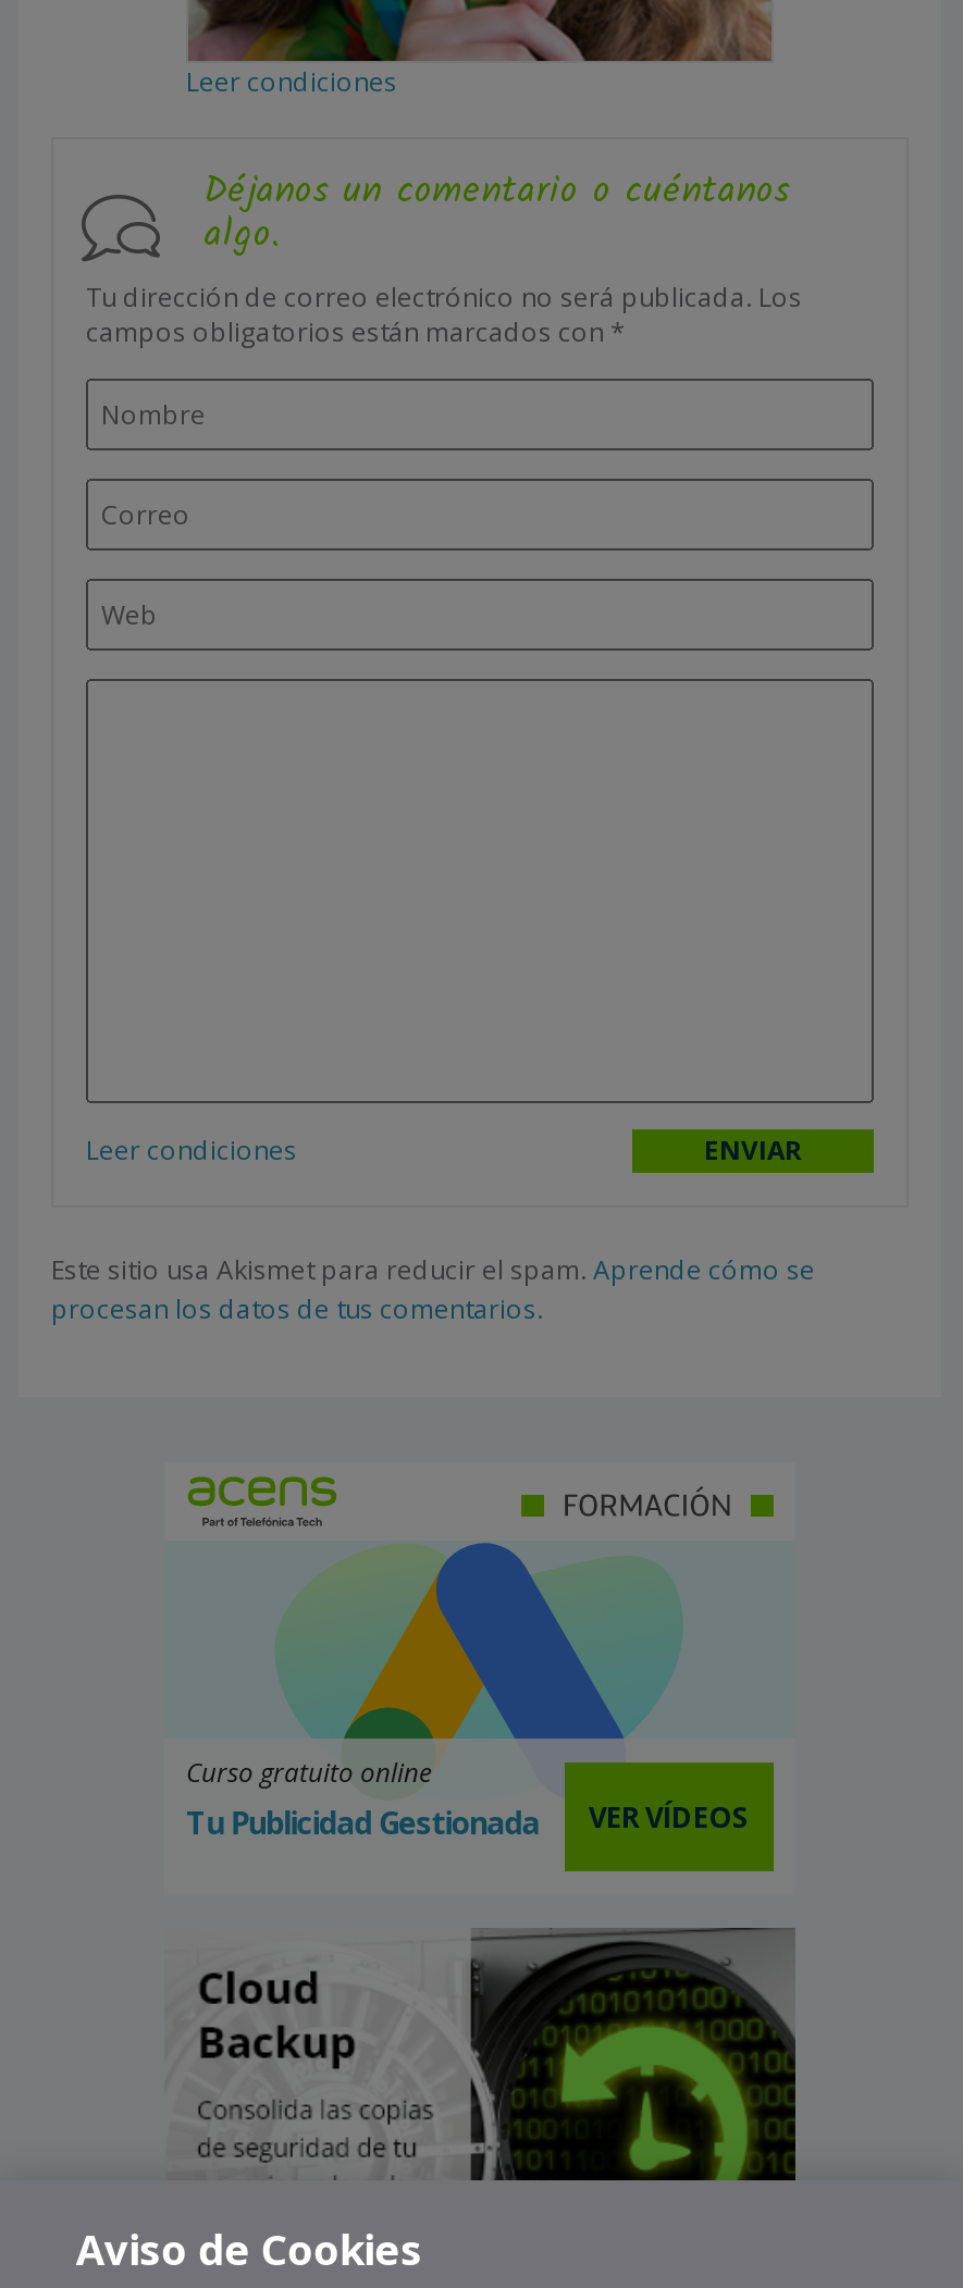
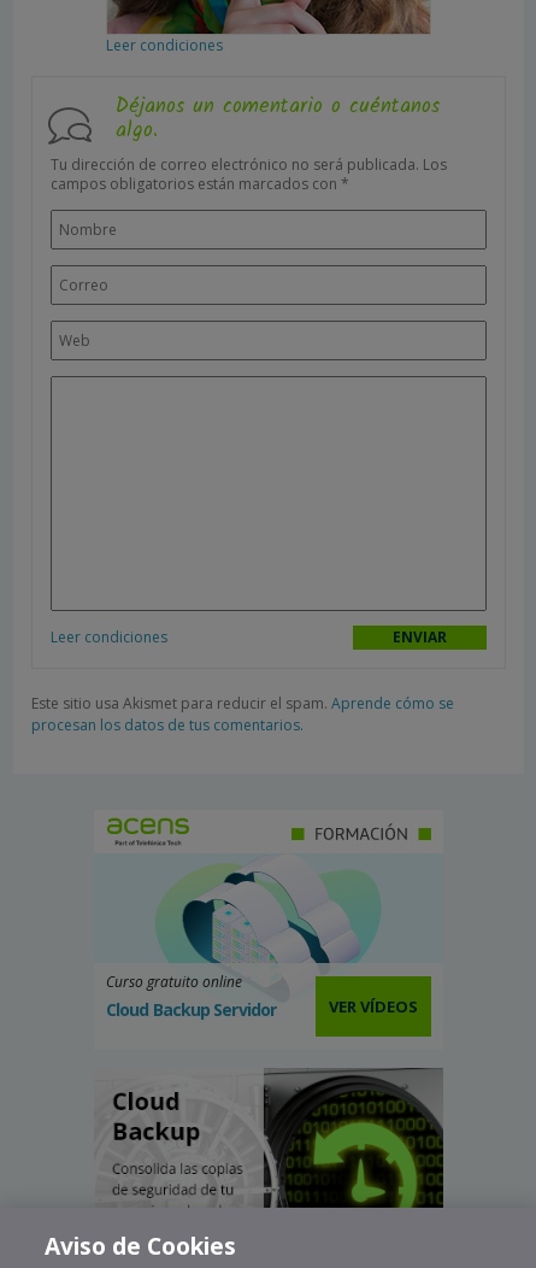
- [image]
- Tu Publicidad Gestionada
+ [image]
+ Cloud Backup Servidor
